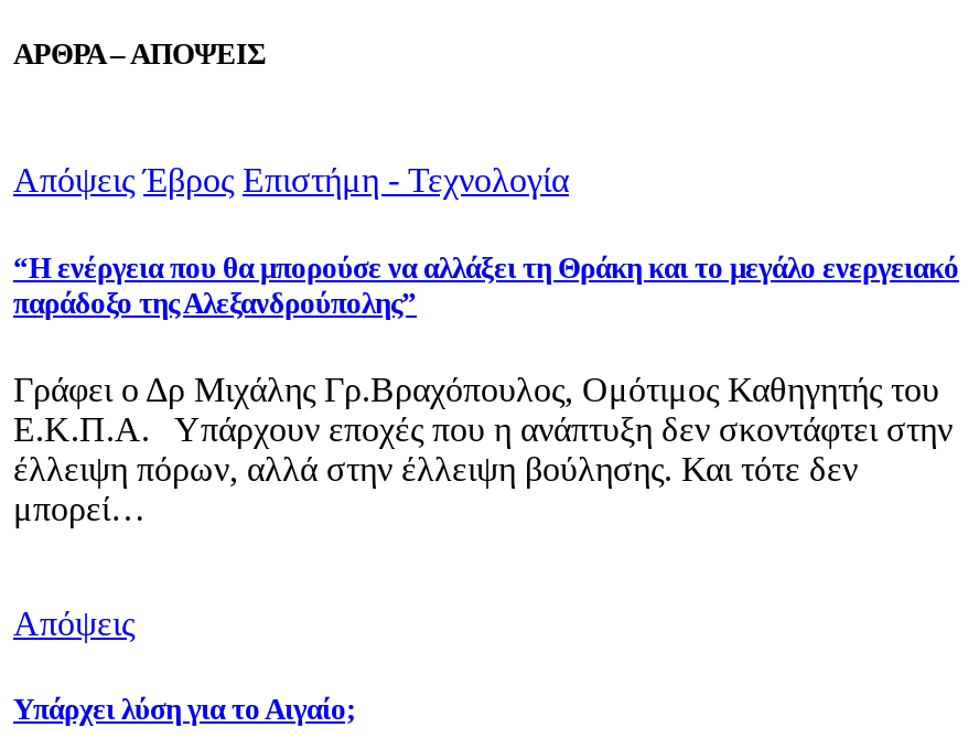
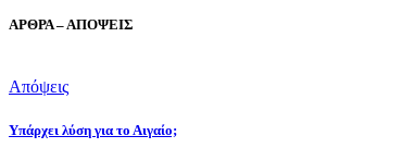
- Απόψεις Έβρος Επιστήμη - Τεχνολογία
- “Η ενέργεια που θα μπορούσε να αλλάξει τη Θράκη και το μεγάλο ενεργειακό
- παράδοξο της Αλεξανδρούπολης”
- Γράφει ο Δρ Μιχάλης Γρ.Βραχόπουλος, Ομότιμος Καθηγητής του
- Ε.Κ.Π.Α. Υπάρχουν εποχές που η ανάπτυξη δεν σκοντάφτει στην
- έλλειψη πόρων, αλλά στην έλλειψη βούλησης. Και τότε δεν
- μπορεί…
